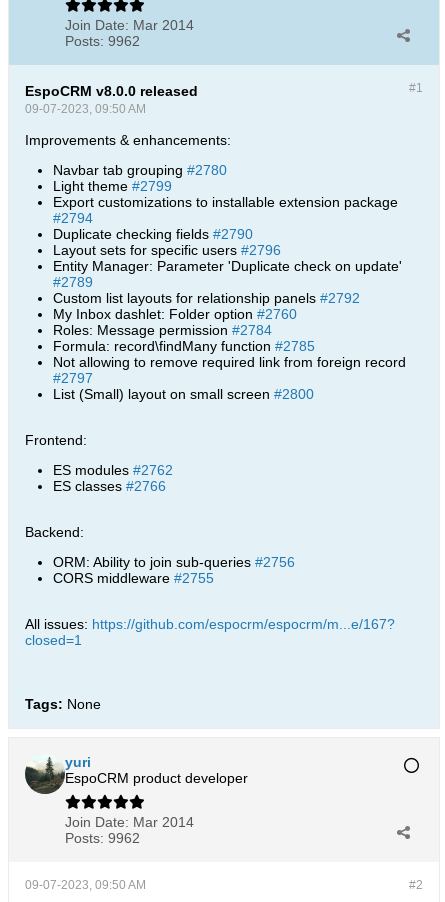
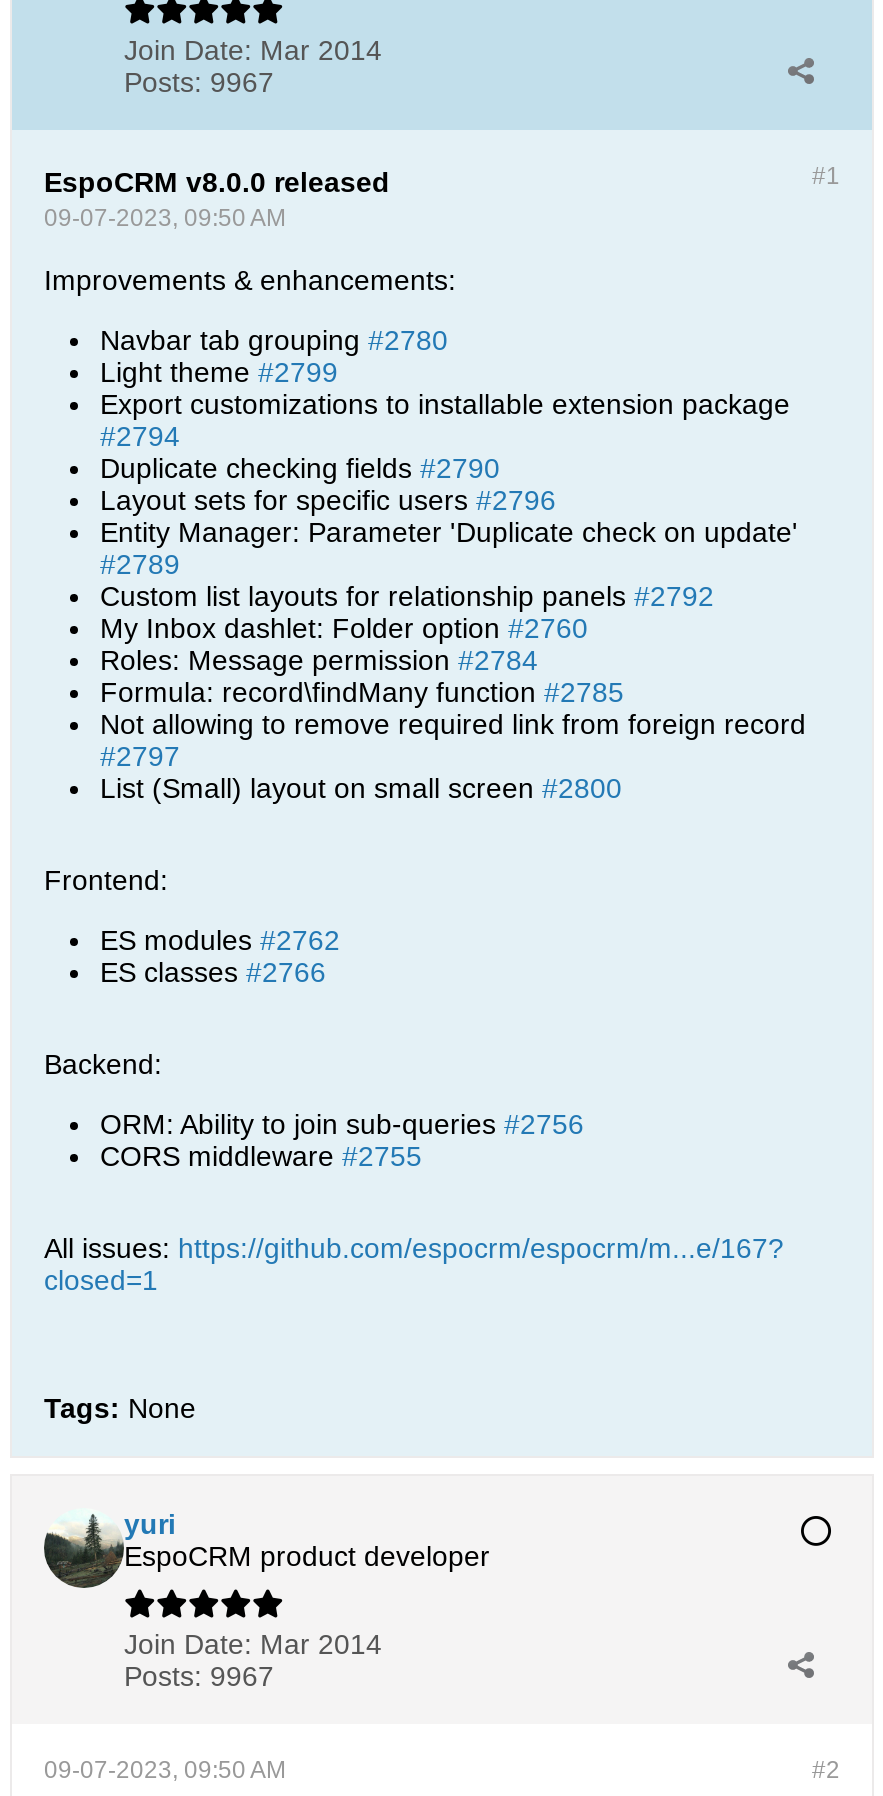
- Posts: 9962
+ Posts: 9967

- Posts: 9962
+ Posts: 9967
